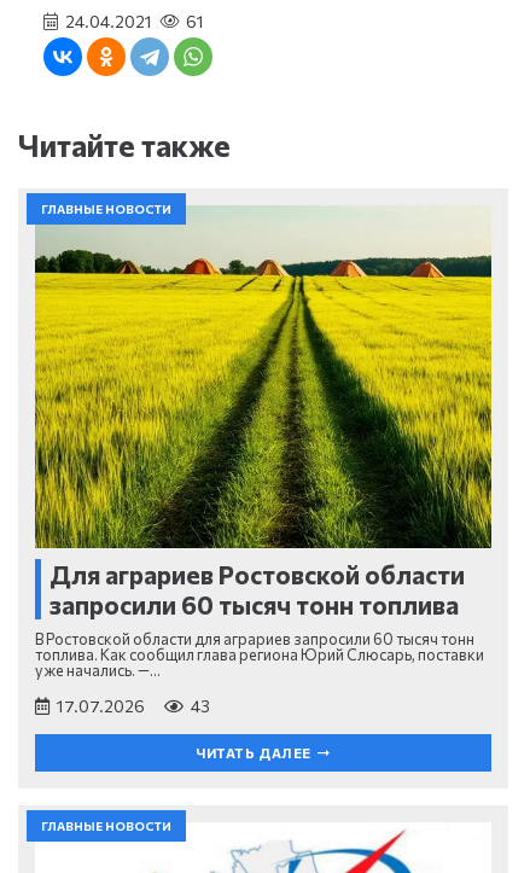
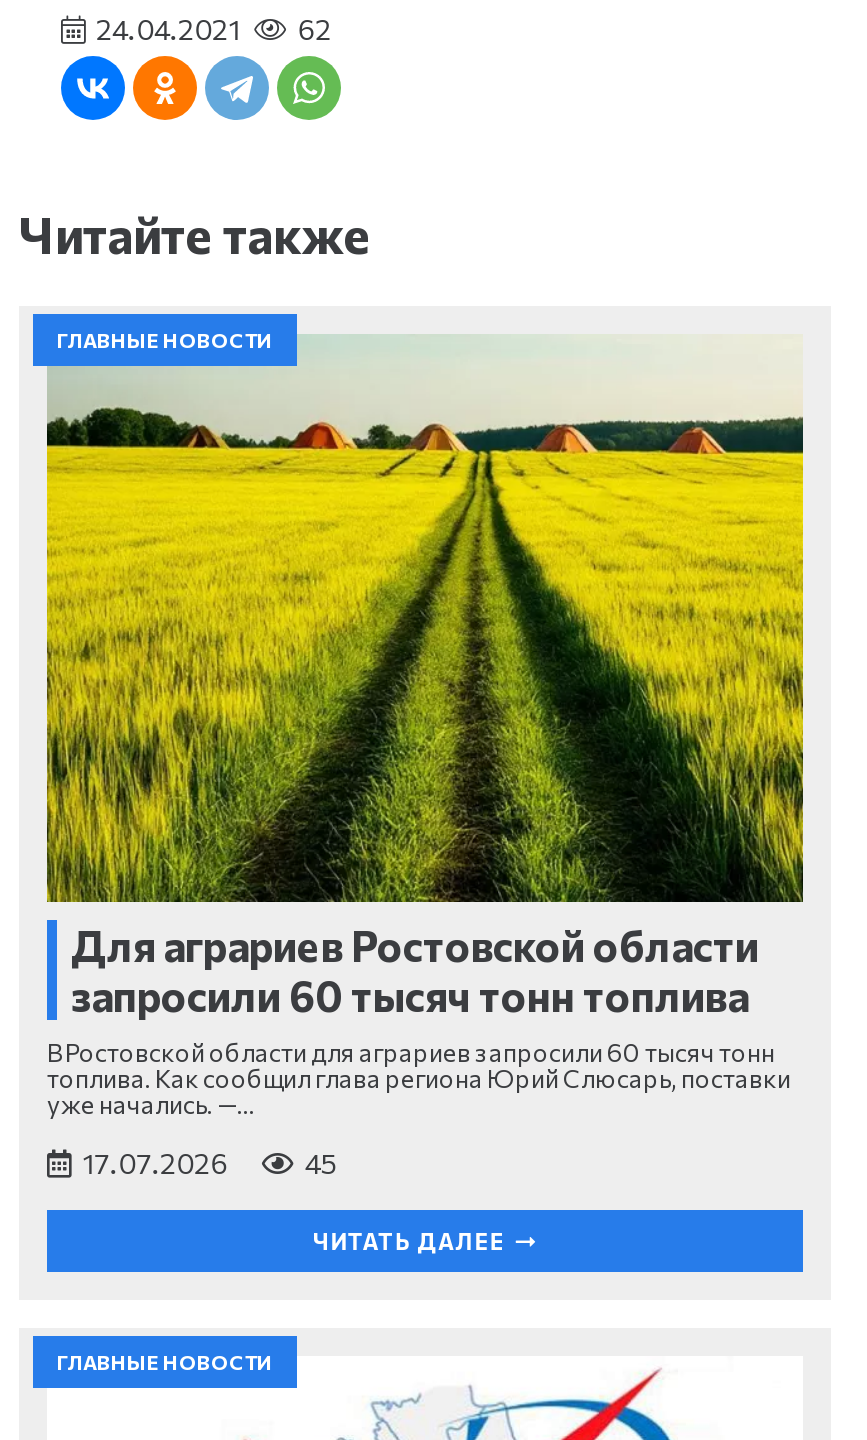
- 24.04.2021 61
+ 24.04.2021 62

- 43
+ 45
